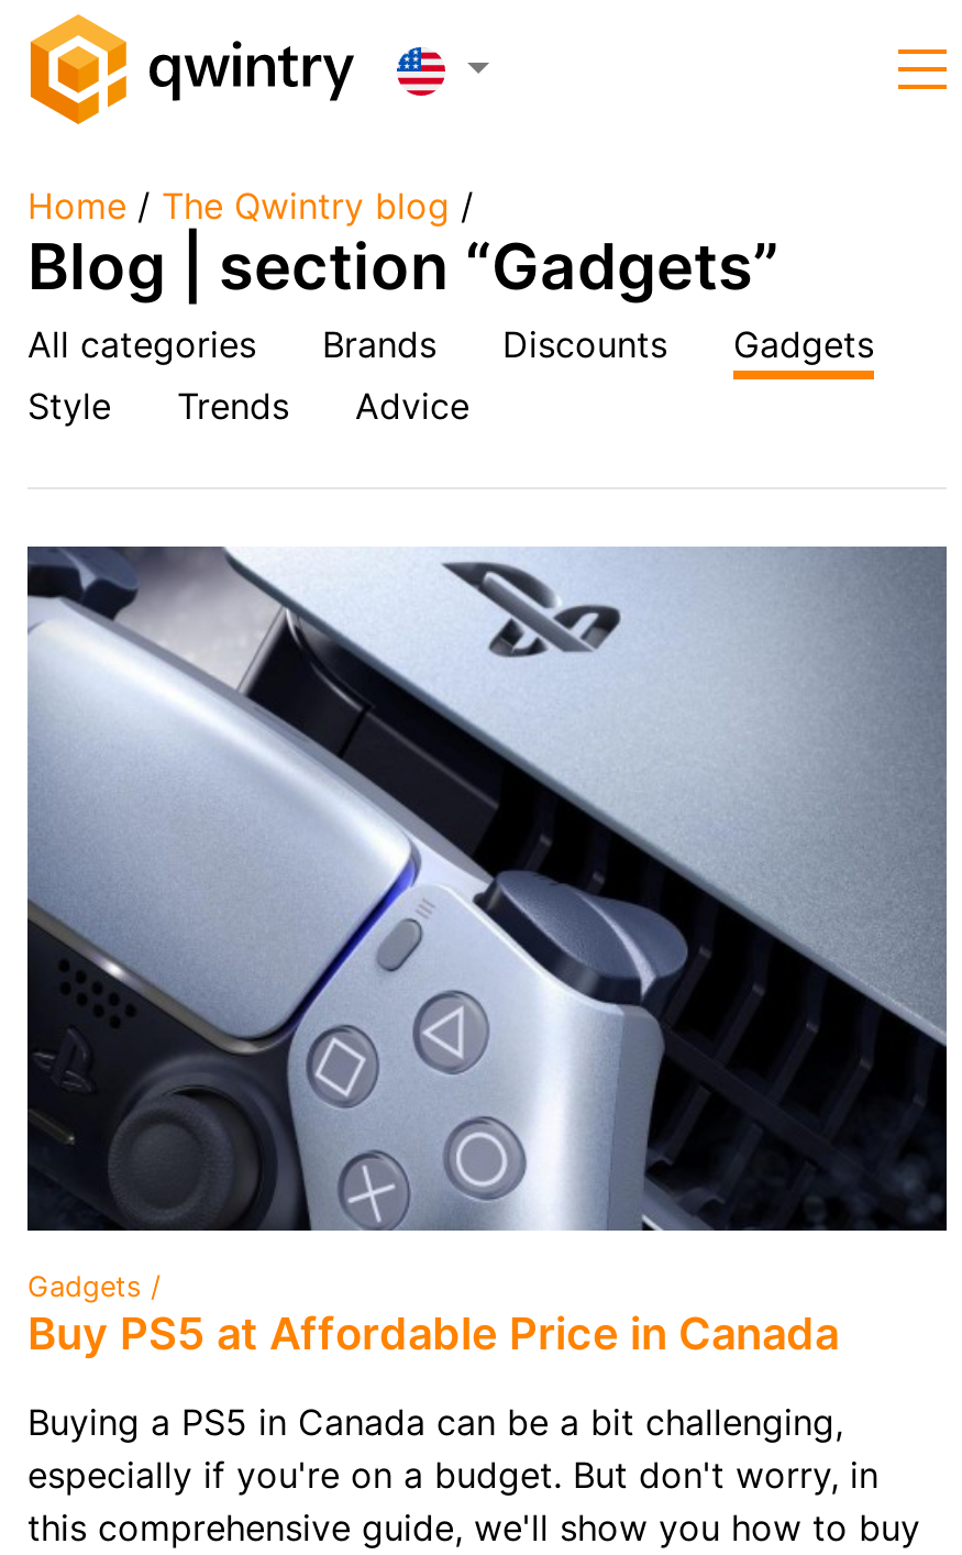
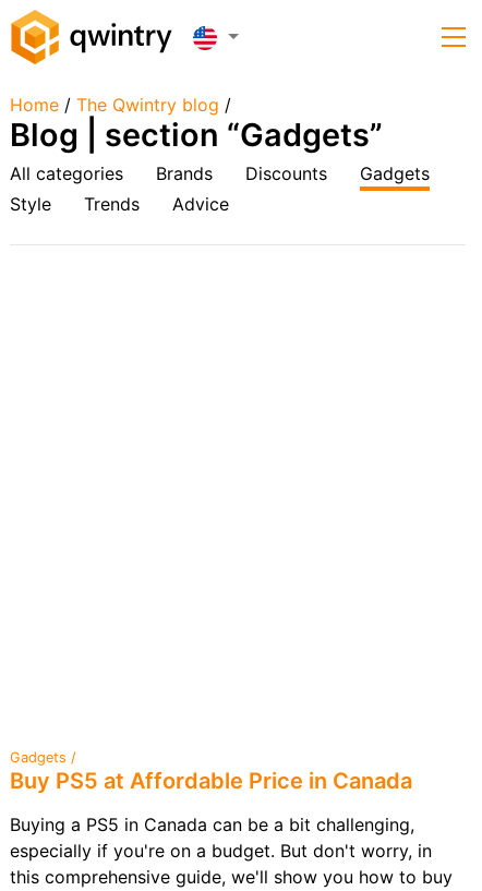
- [image]
